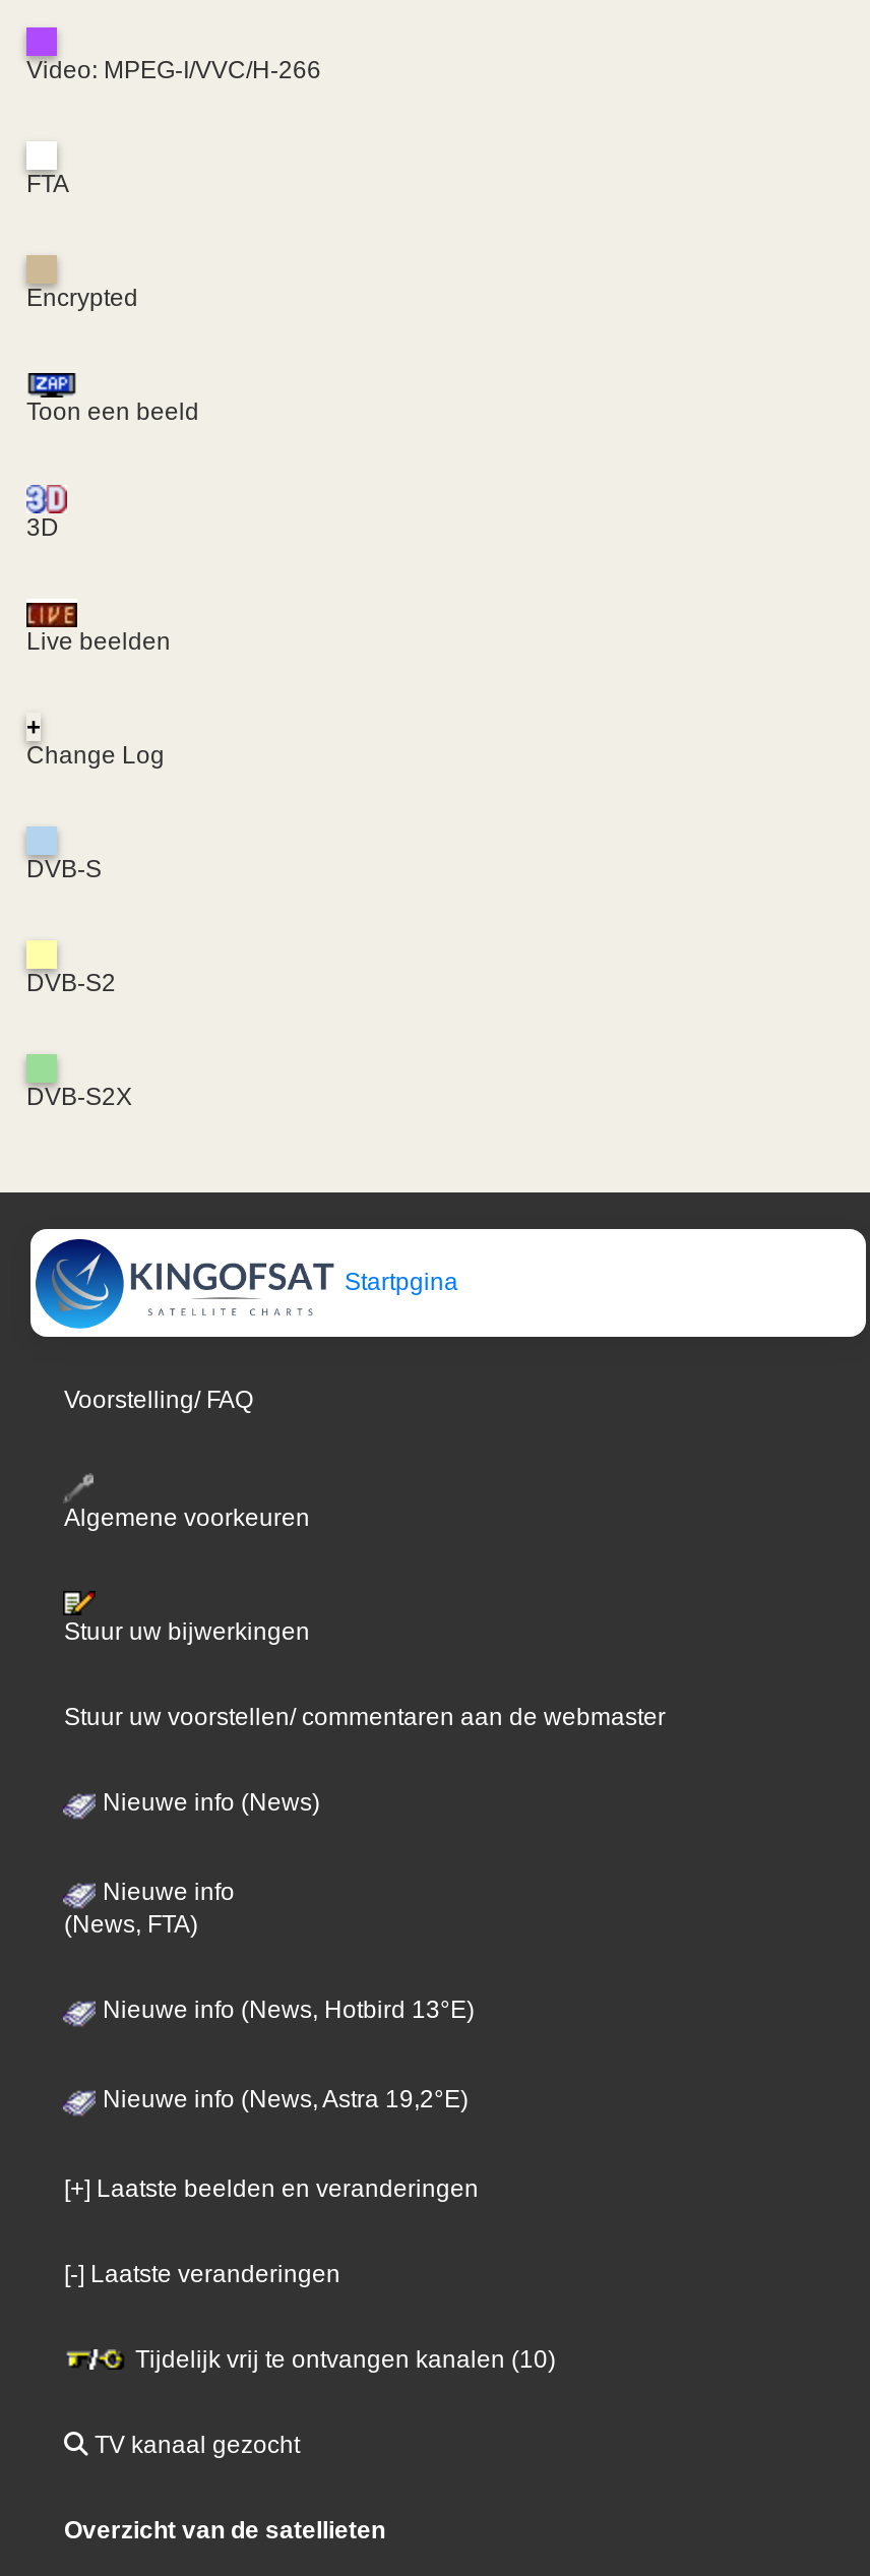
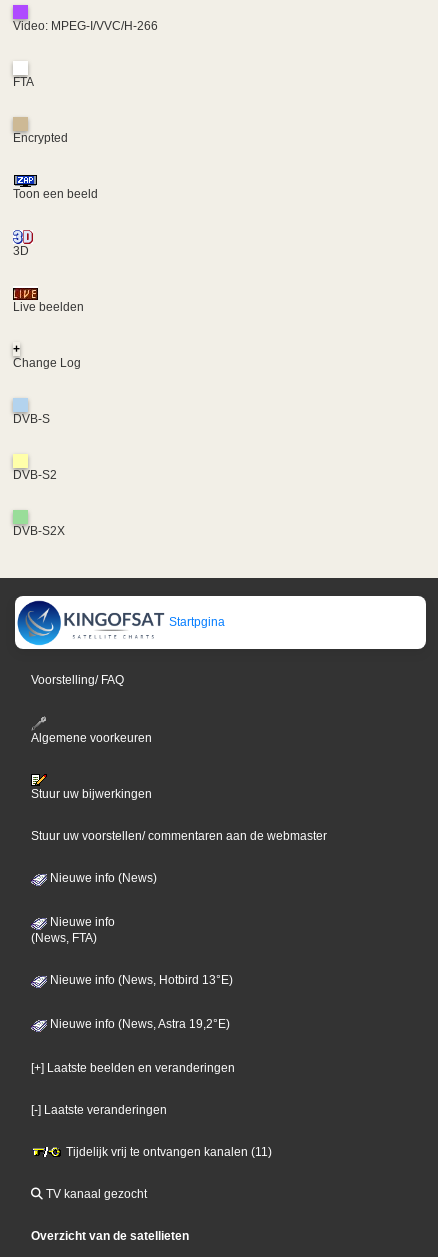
- Tijdelijk vrij te ontvangen kanalen (10)
+ Tijdelijk vrij te ontvangen kanalen (11)
